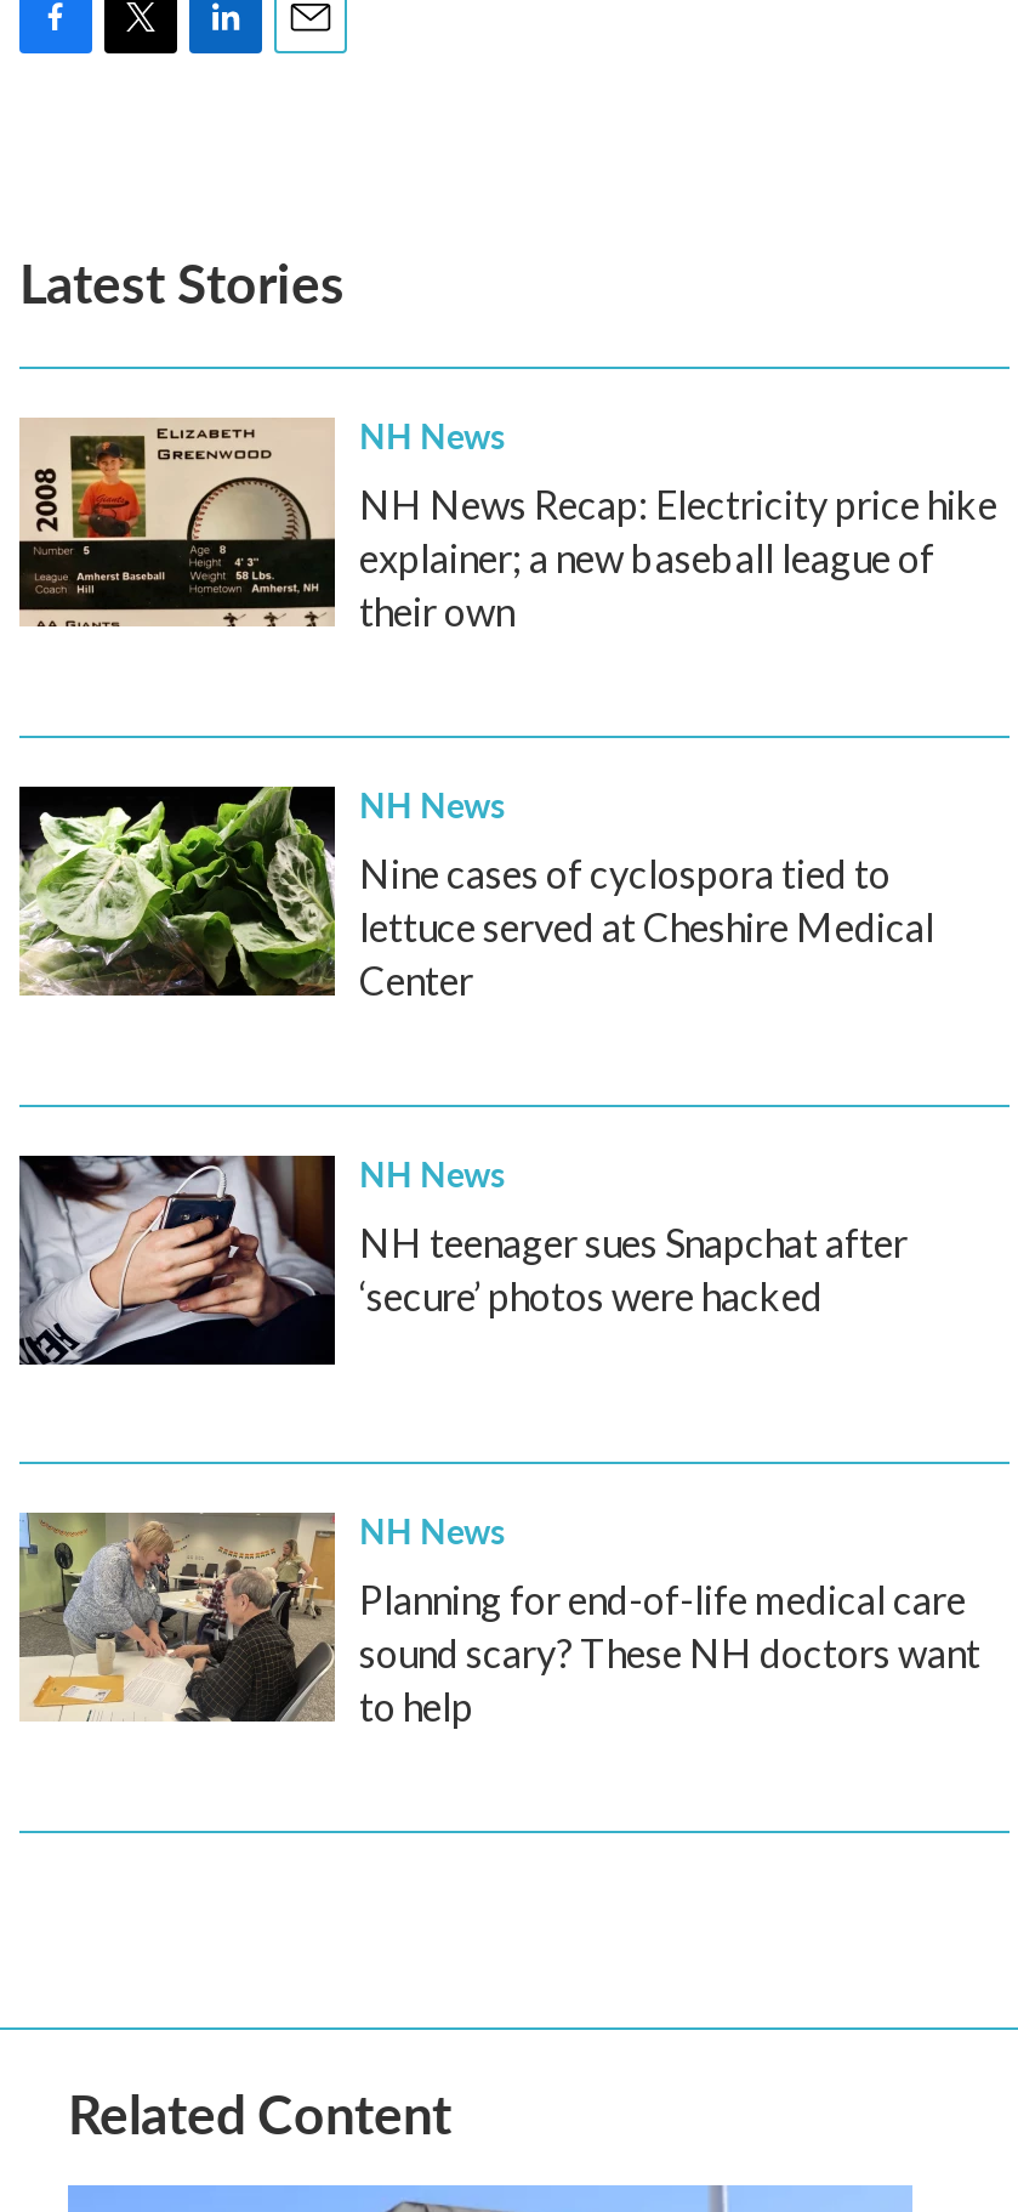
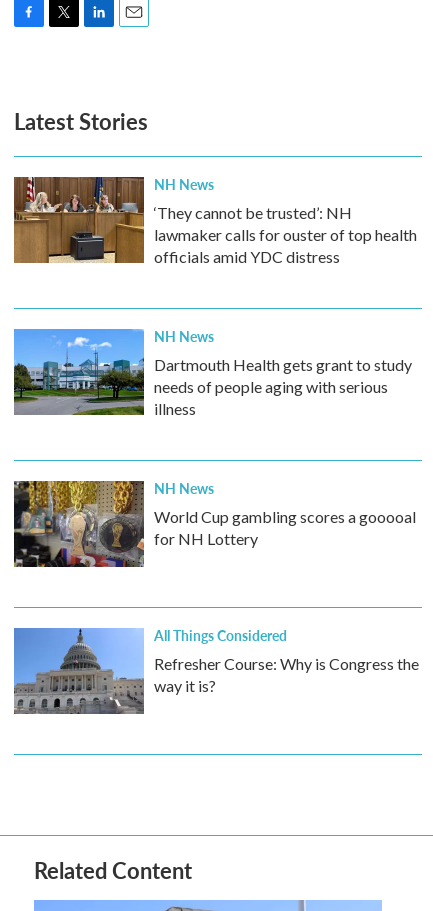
- [image]
- NH News Recap: Electricity price hike
- explainer; a new baseball league of
- their own
+ [image]
+ ‘They cannot be trusted’: NH
+ lawmaker calls for ouster of top health
+ officials amid YDC distress

- [image]
- Nine cases of cyclospora tied to
- lettuce served at Cheshire Medical
- Center
+ [image]
+ Dartmouth Health gets grant to study
+ needs of people aging with serious
+ illness

- [image]
- NH teenager sues Snapchat after
- ‘secure’ photos were hacked
+ [image]
+ World Cup gambling scores a gooooal
+ for NH Lottery

- [image]
- NH News
- Planning for end-of-life medical care
- sound scary? These NH doctors want
- to help
+ [image]
+ All Things Considered
+ Refresher Course: Why is Congress the
+ way it is?
